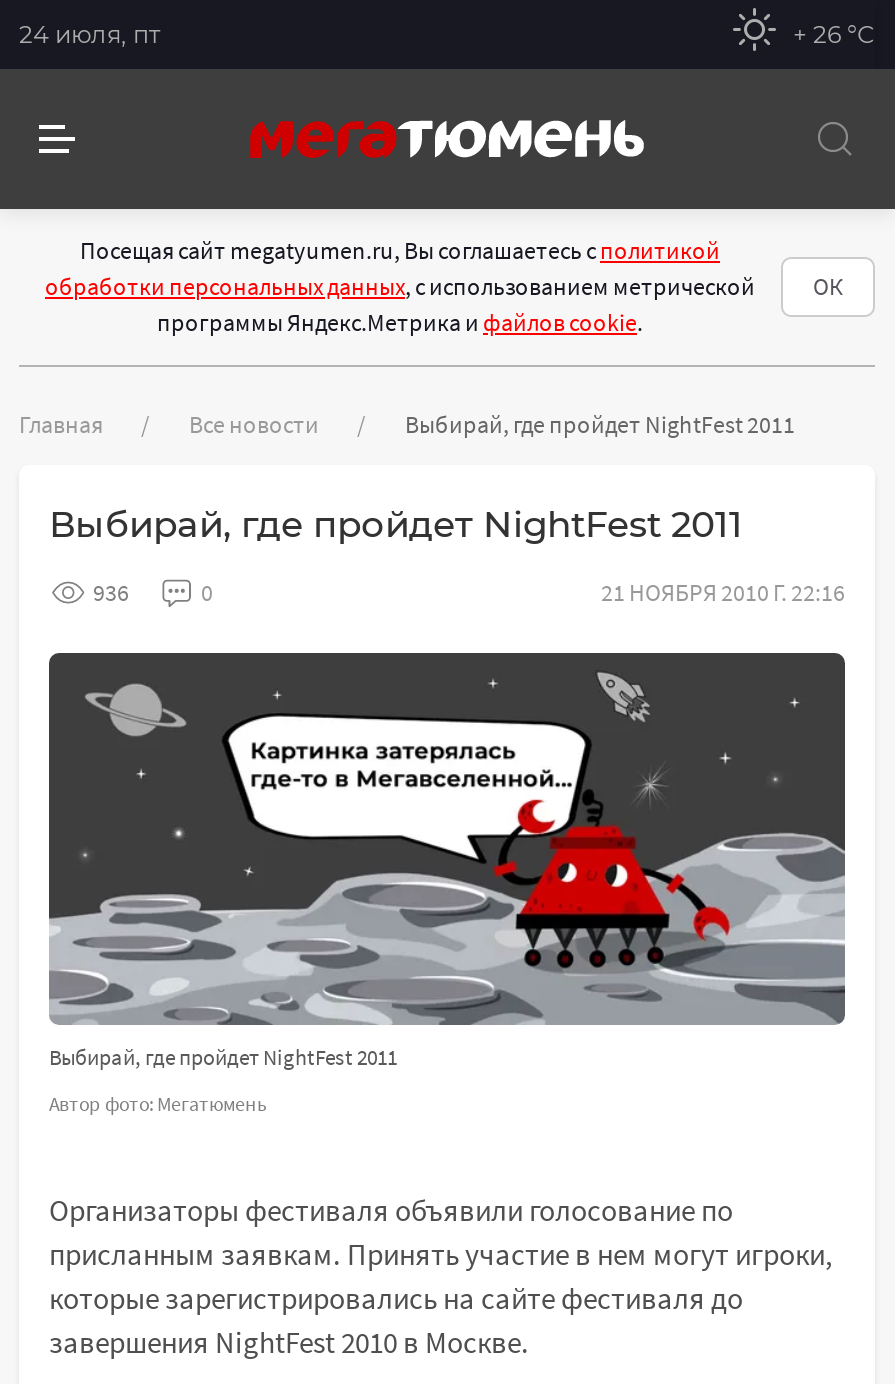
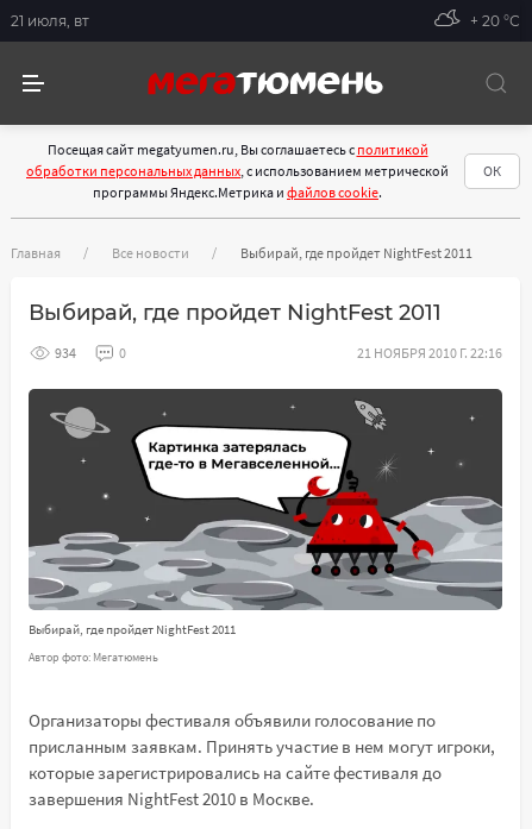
- 24 июля, пт
+ 21 июля, вт

- + 26 °С
+ + 20 °С

- 936
+ 934
